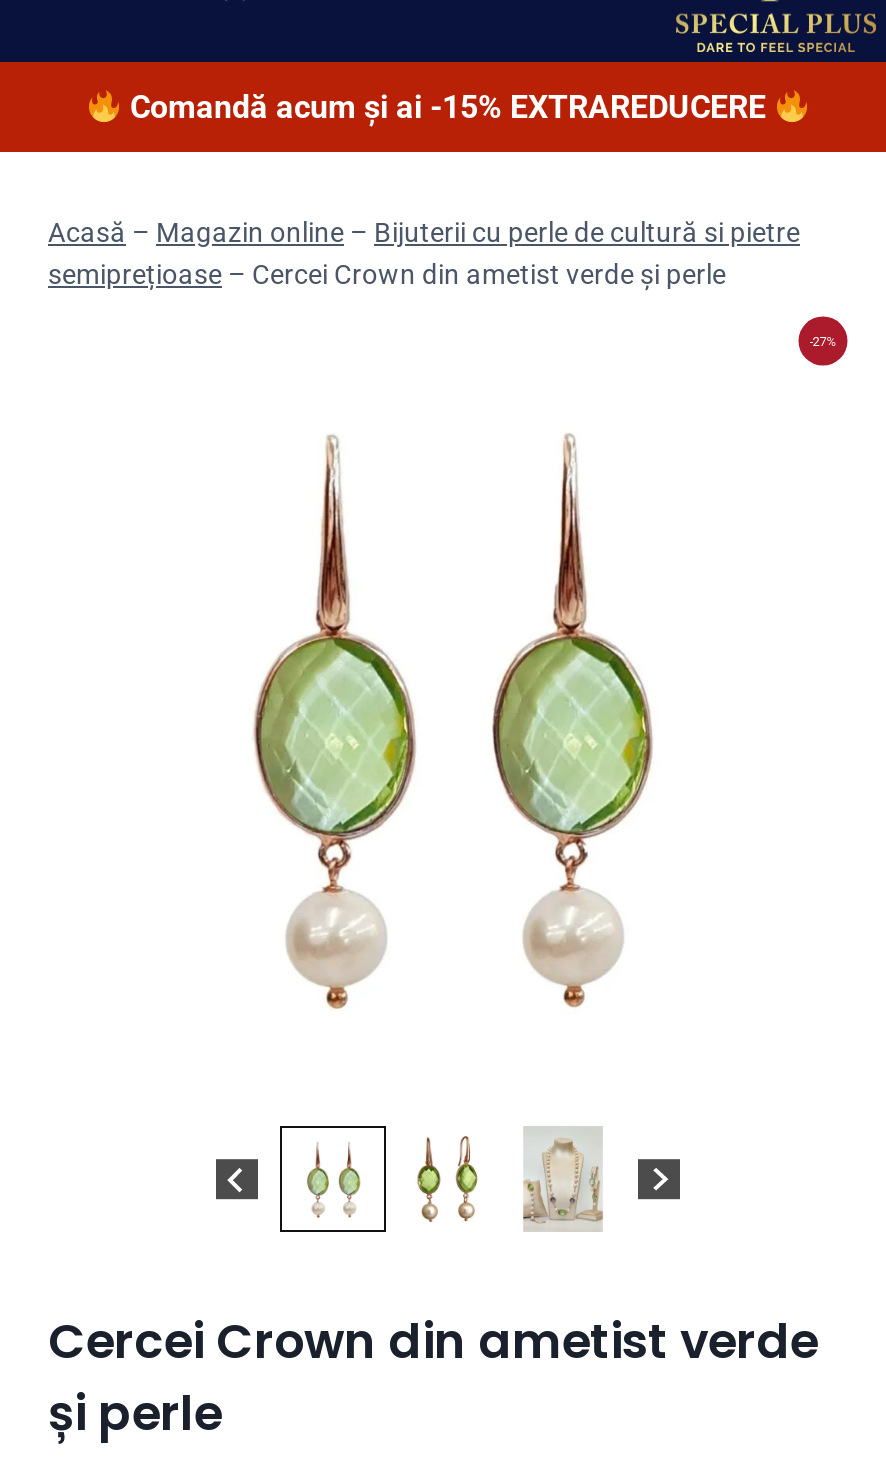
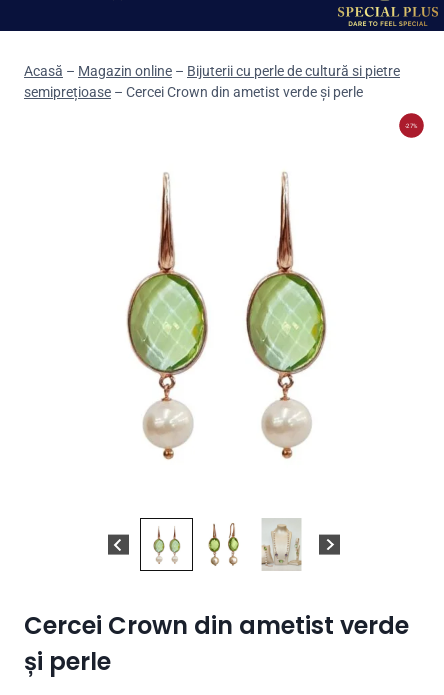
- Comandă acum și ai -15% EXTRAREDUCERE
